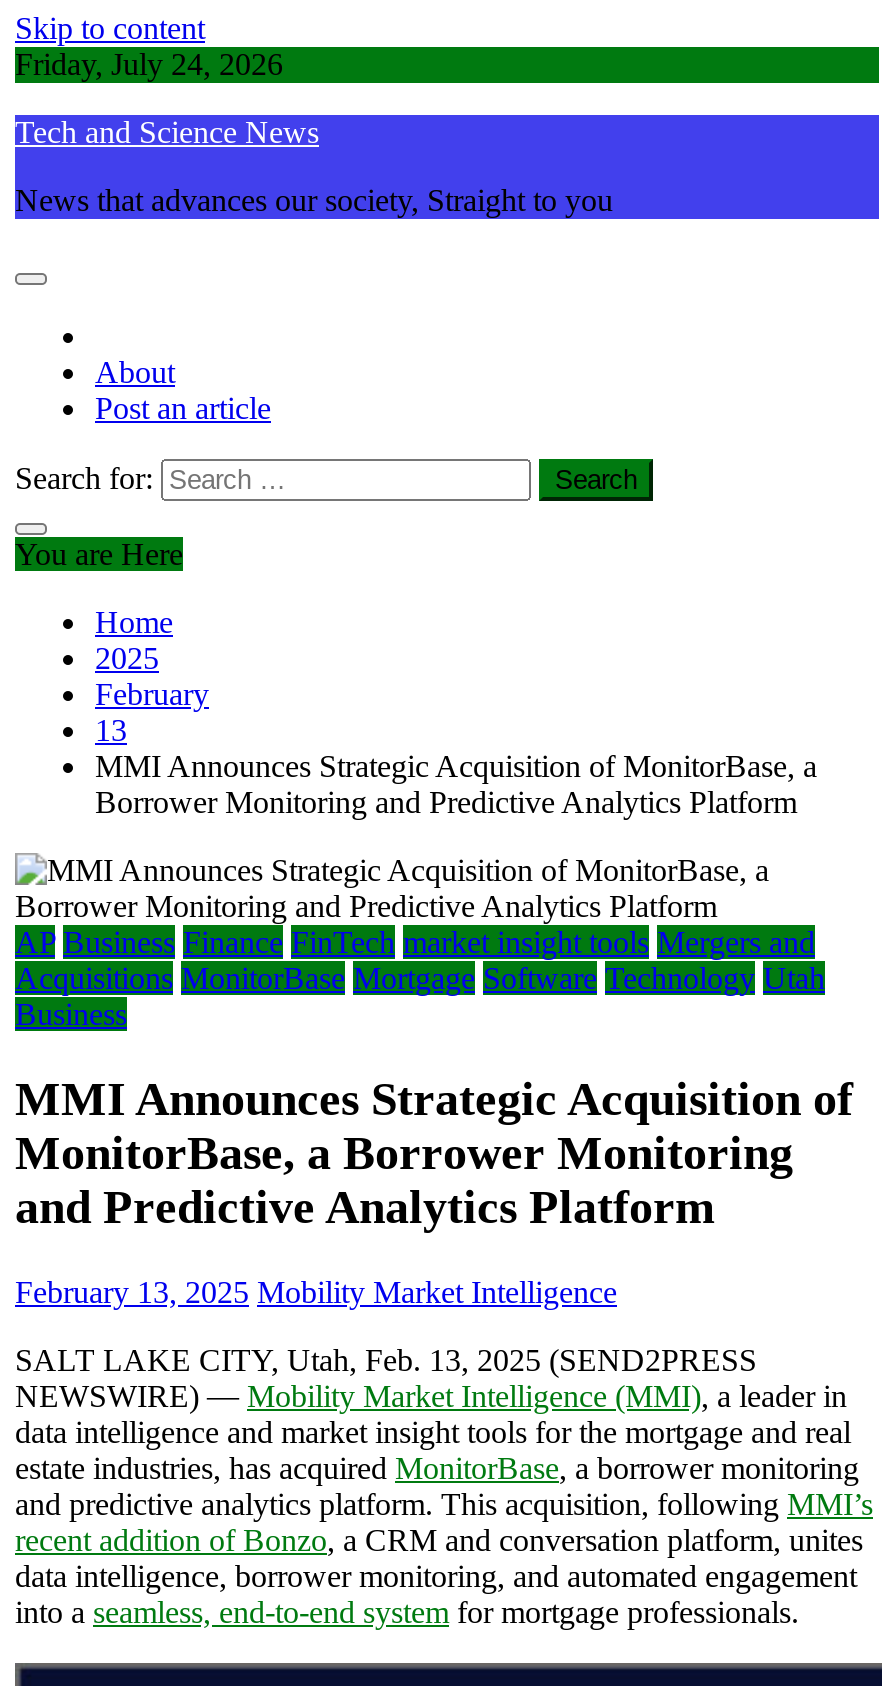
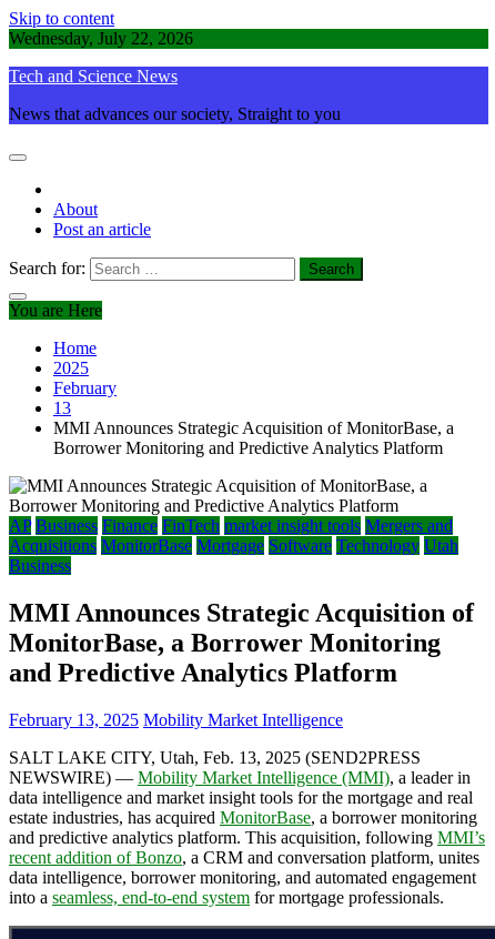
- Friday, July 24, 2026
+ Wednesday, July 22, 2026
